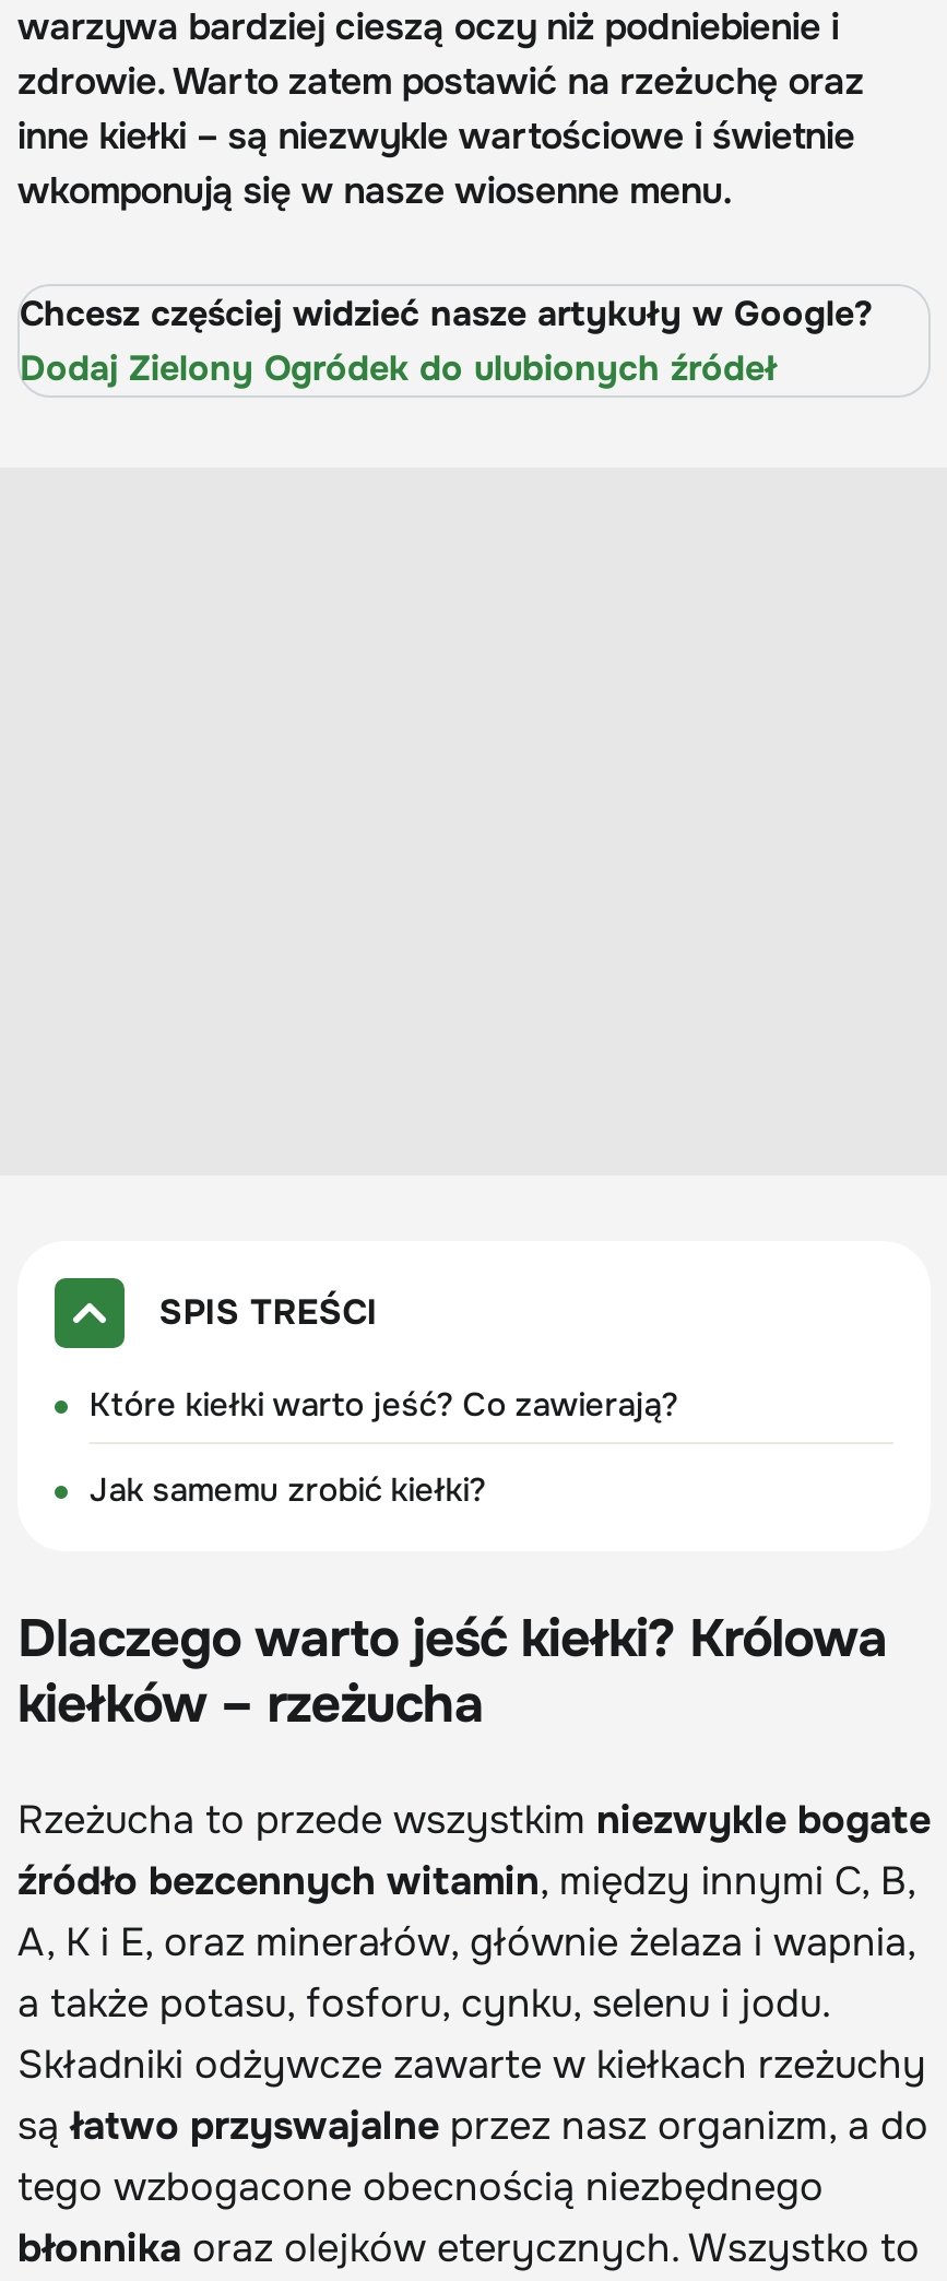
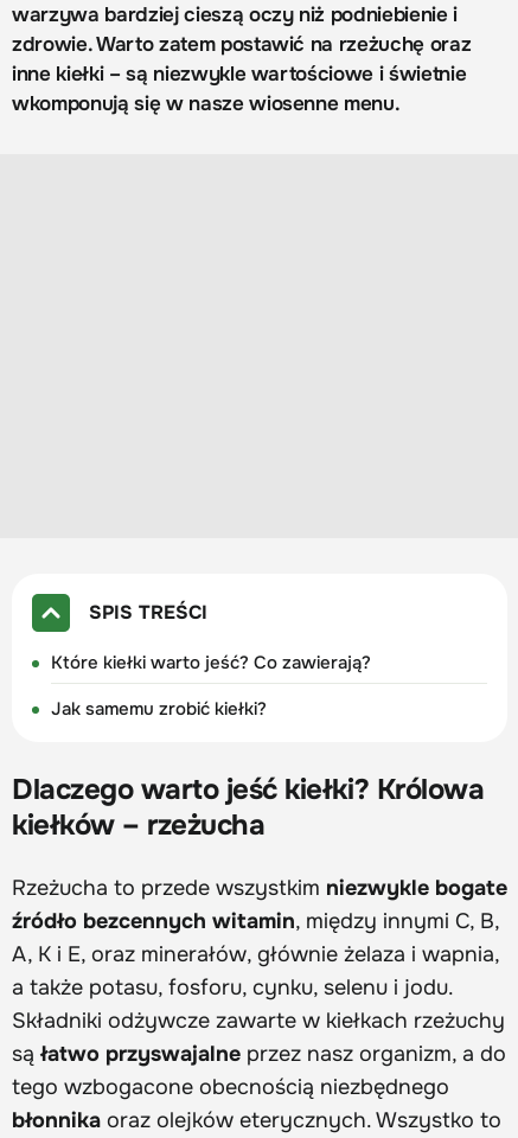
- Chcesz częściej widzieć nasze artykuły w Google?
- Dodaj Zielony Ogródek do ulubionych źródeł
